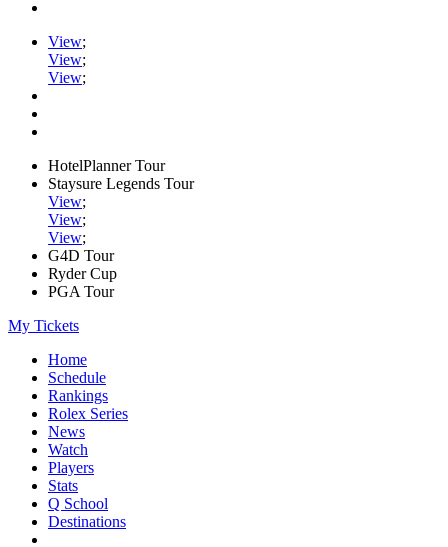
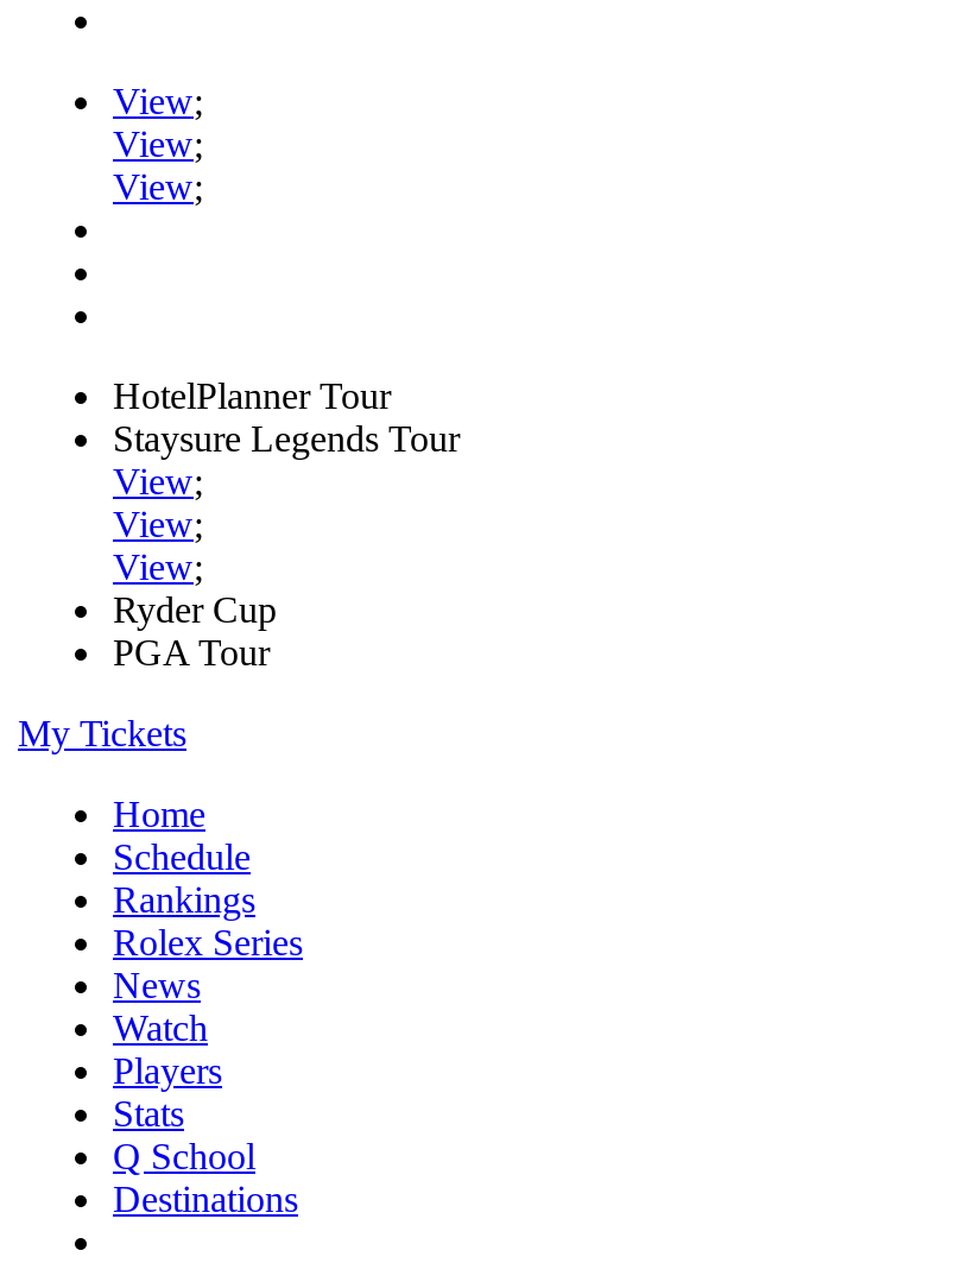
- G4D Tour
